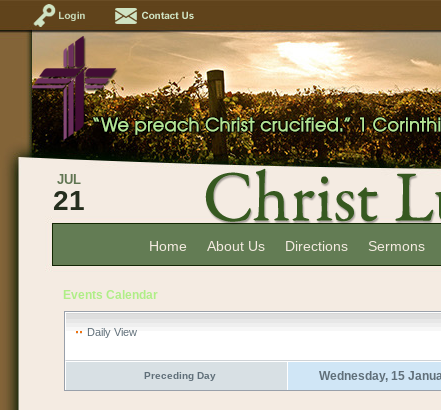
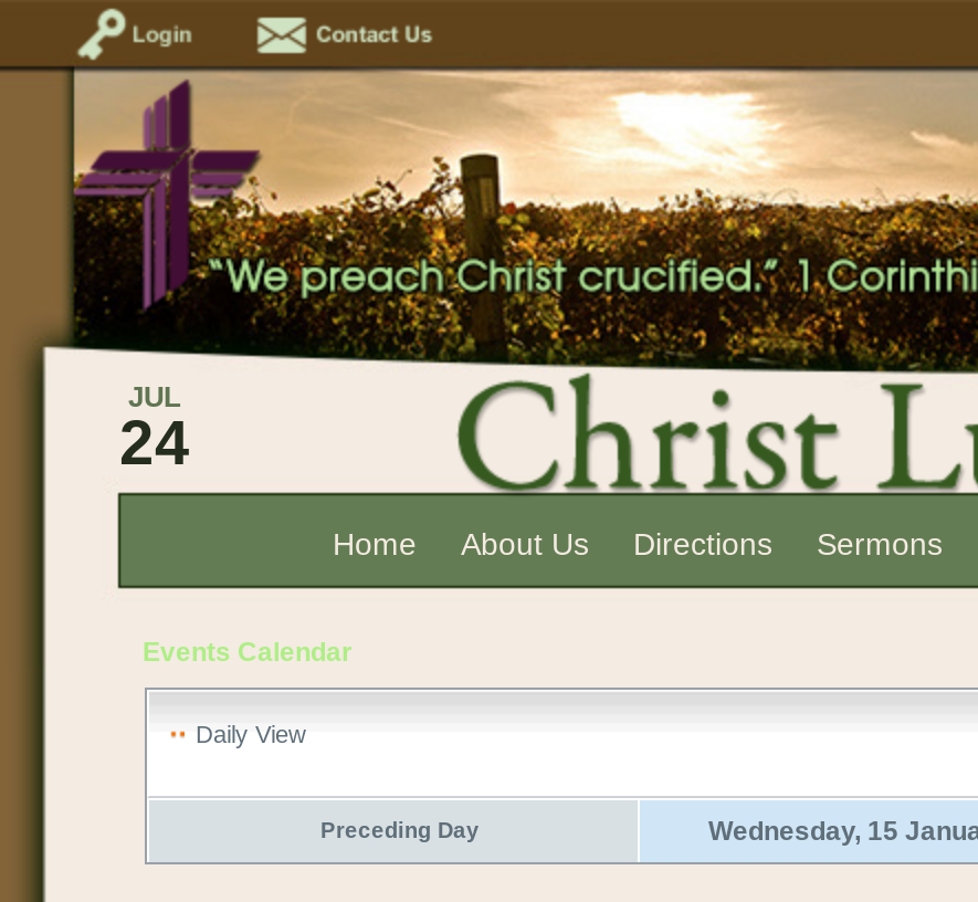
- 21
+ 24
